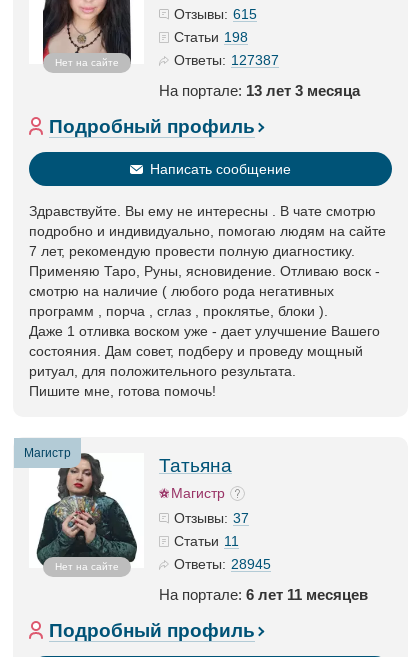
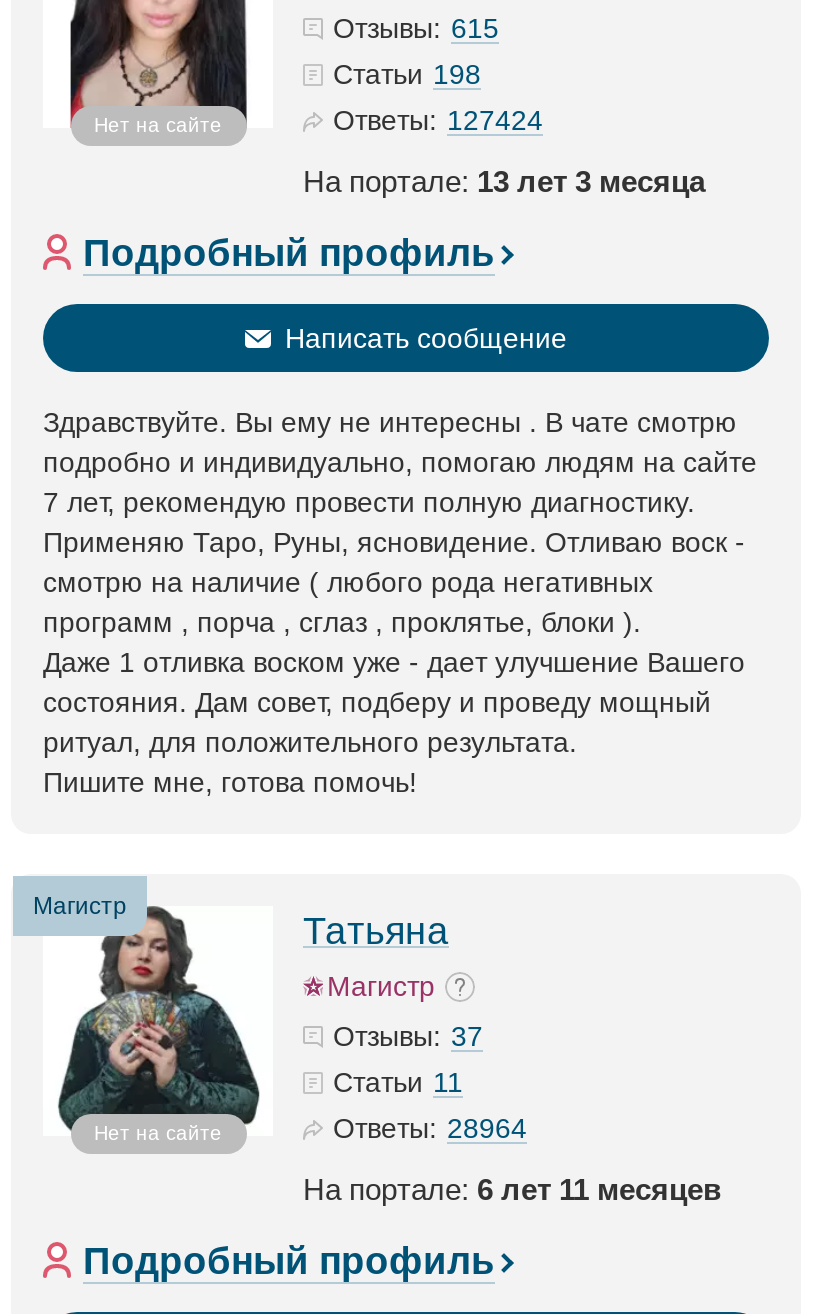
- Ответы: 127387
+ Ответы: 127424

- Ответы: 28945
+ Ответы: 28964
